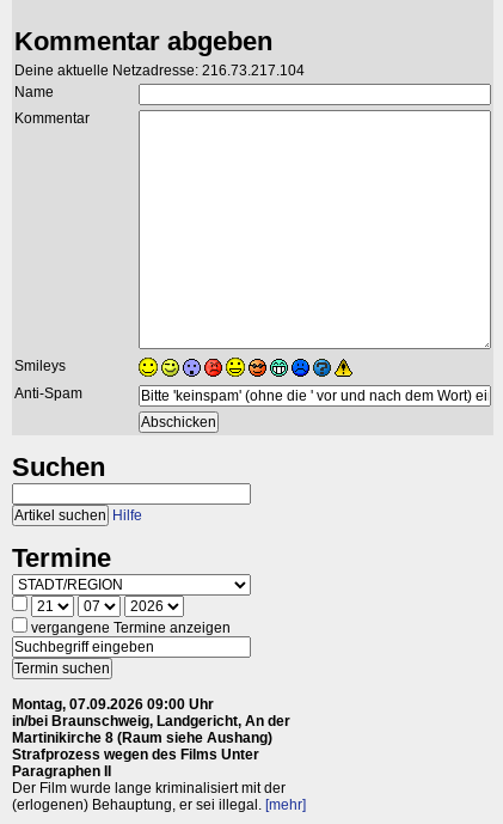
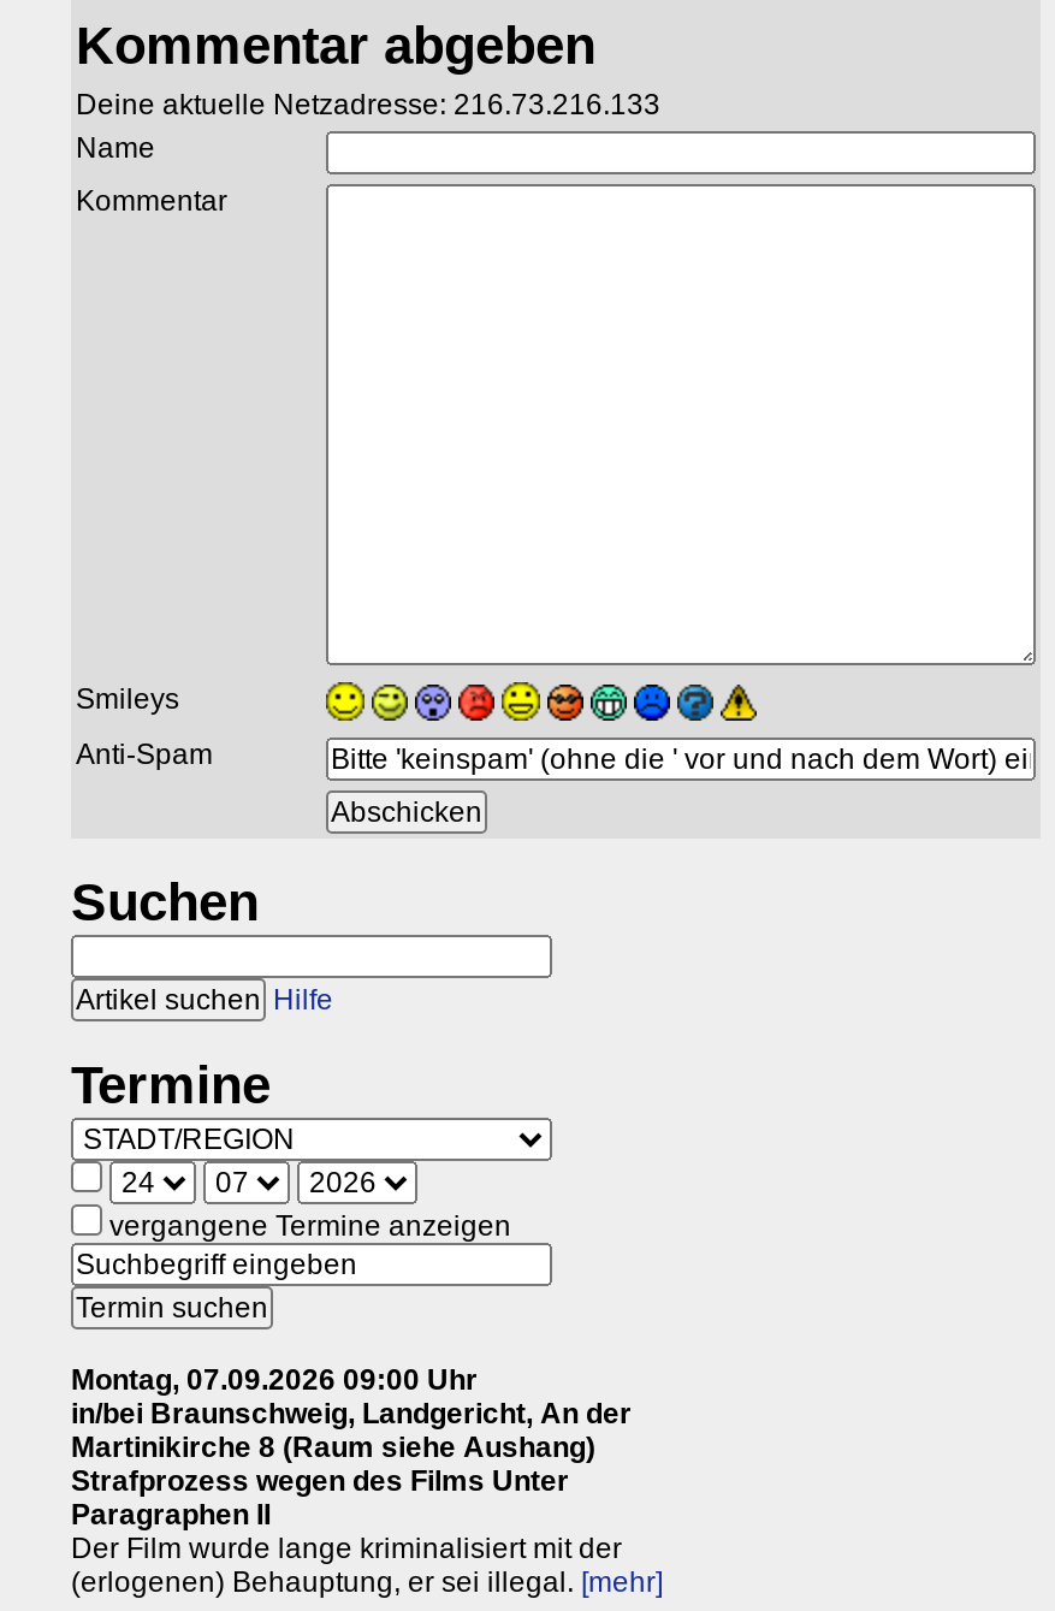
- Deine aktuelle Netzadresse: 216.73.217.104
+ Deine aktuelle Netzadresse: 216.73.216.133
